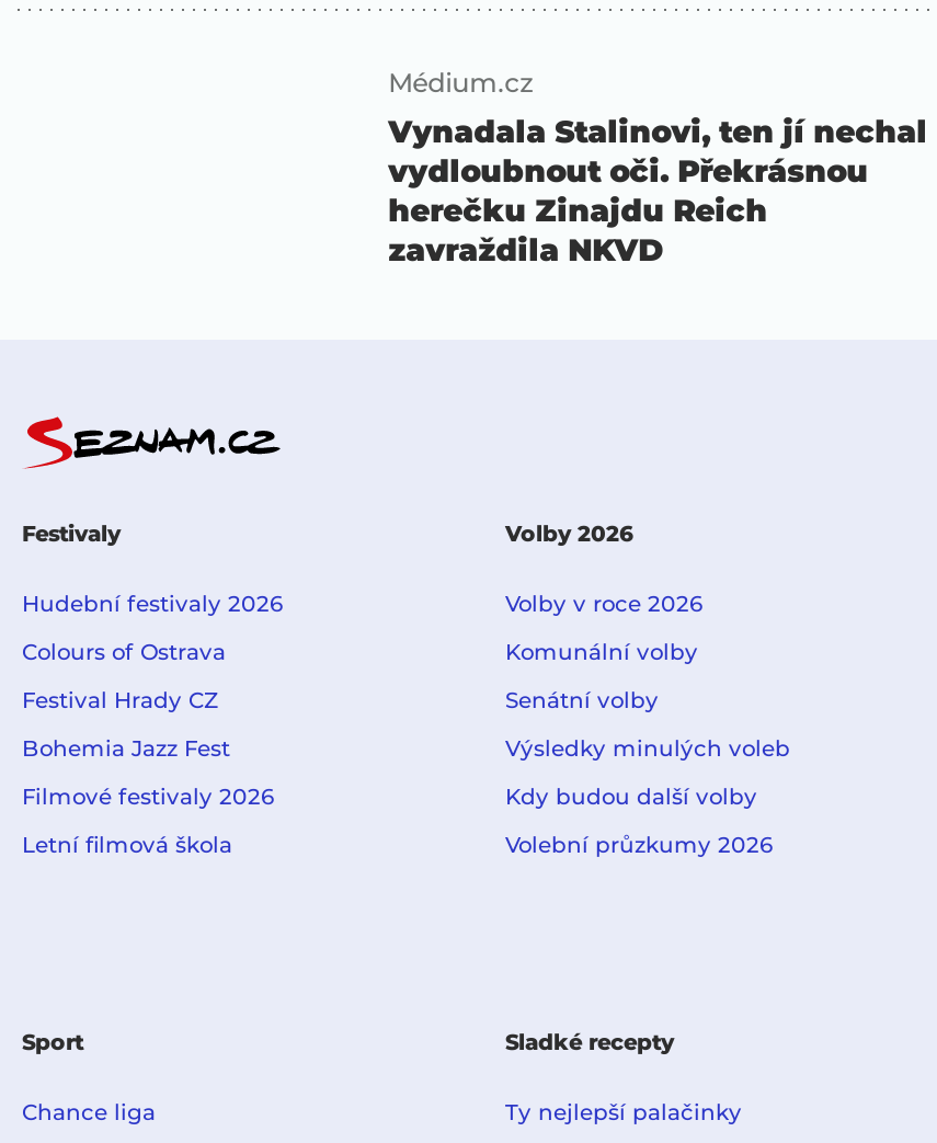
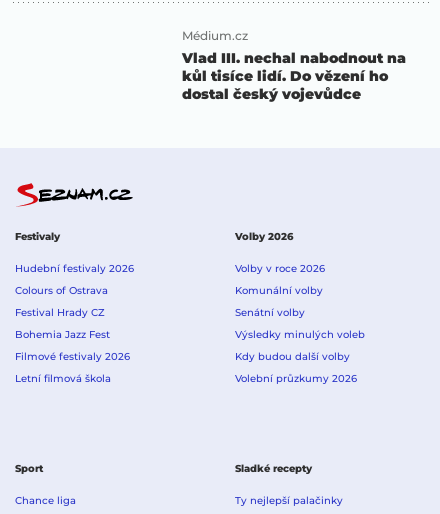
- Vynadala Stalinovi, ten jí nechal
- vydloubnout oči. Překrásnou
- herečku Zinajdu Reich
- zavraždila NKVD
+ Vlad III. nechal nabodnout na
+ kůl tisíce lidí. Do vězení ho
+ dostal český vojevůdce
